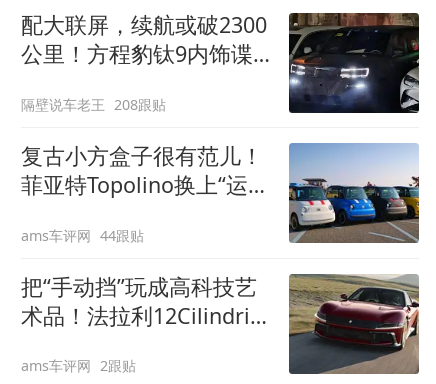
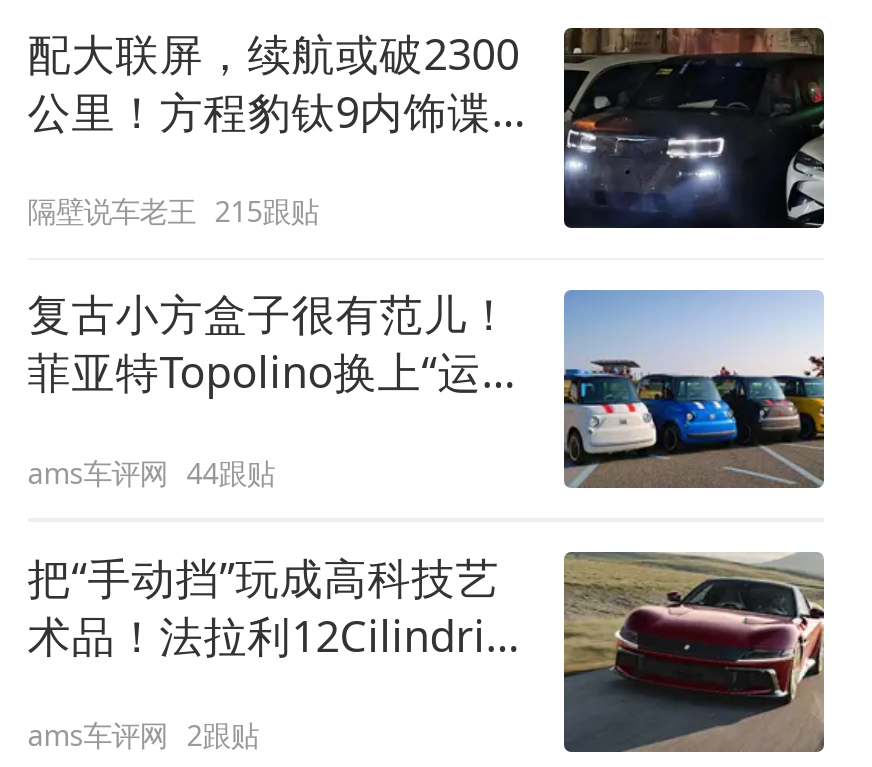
- 隔壁说车老王 208跟贴
+ 隔壁说车老王 215跟贴
